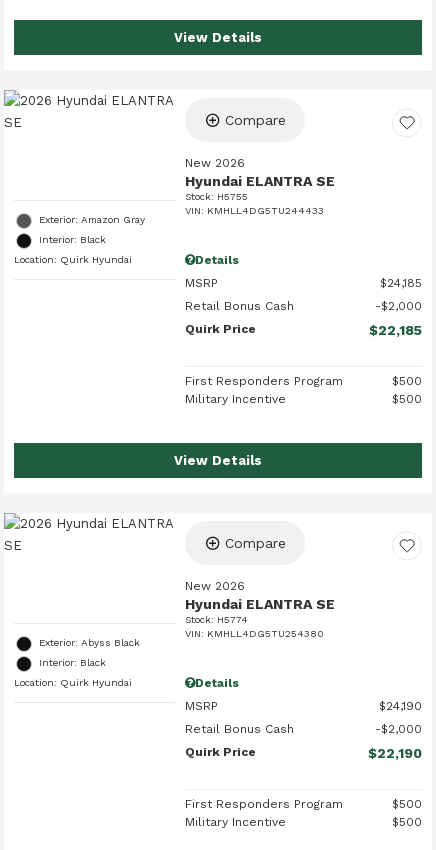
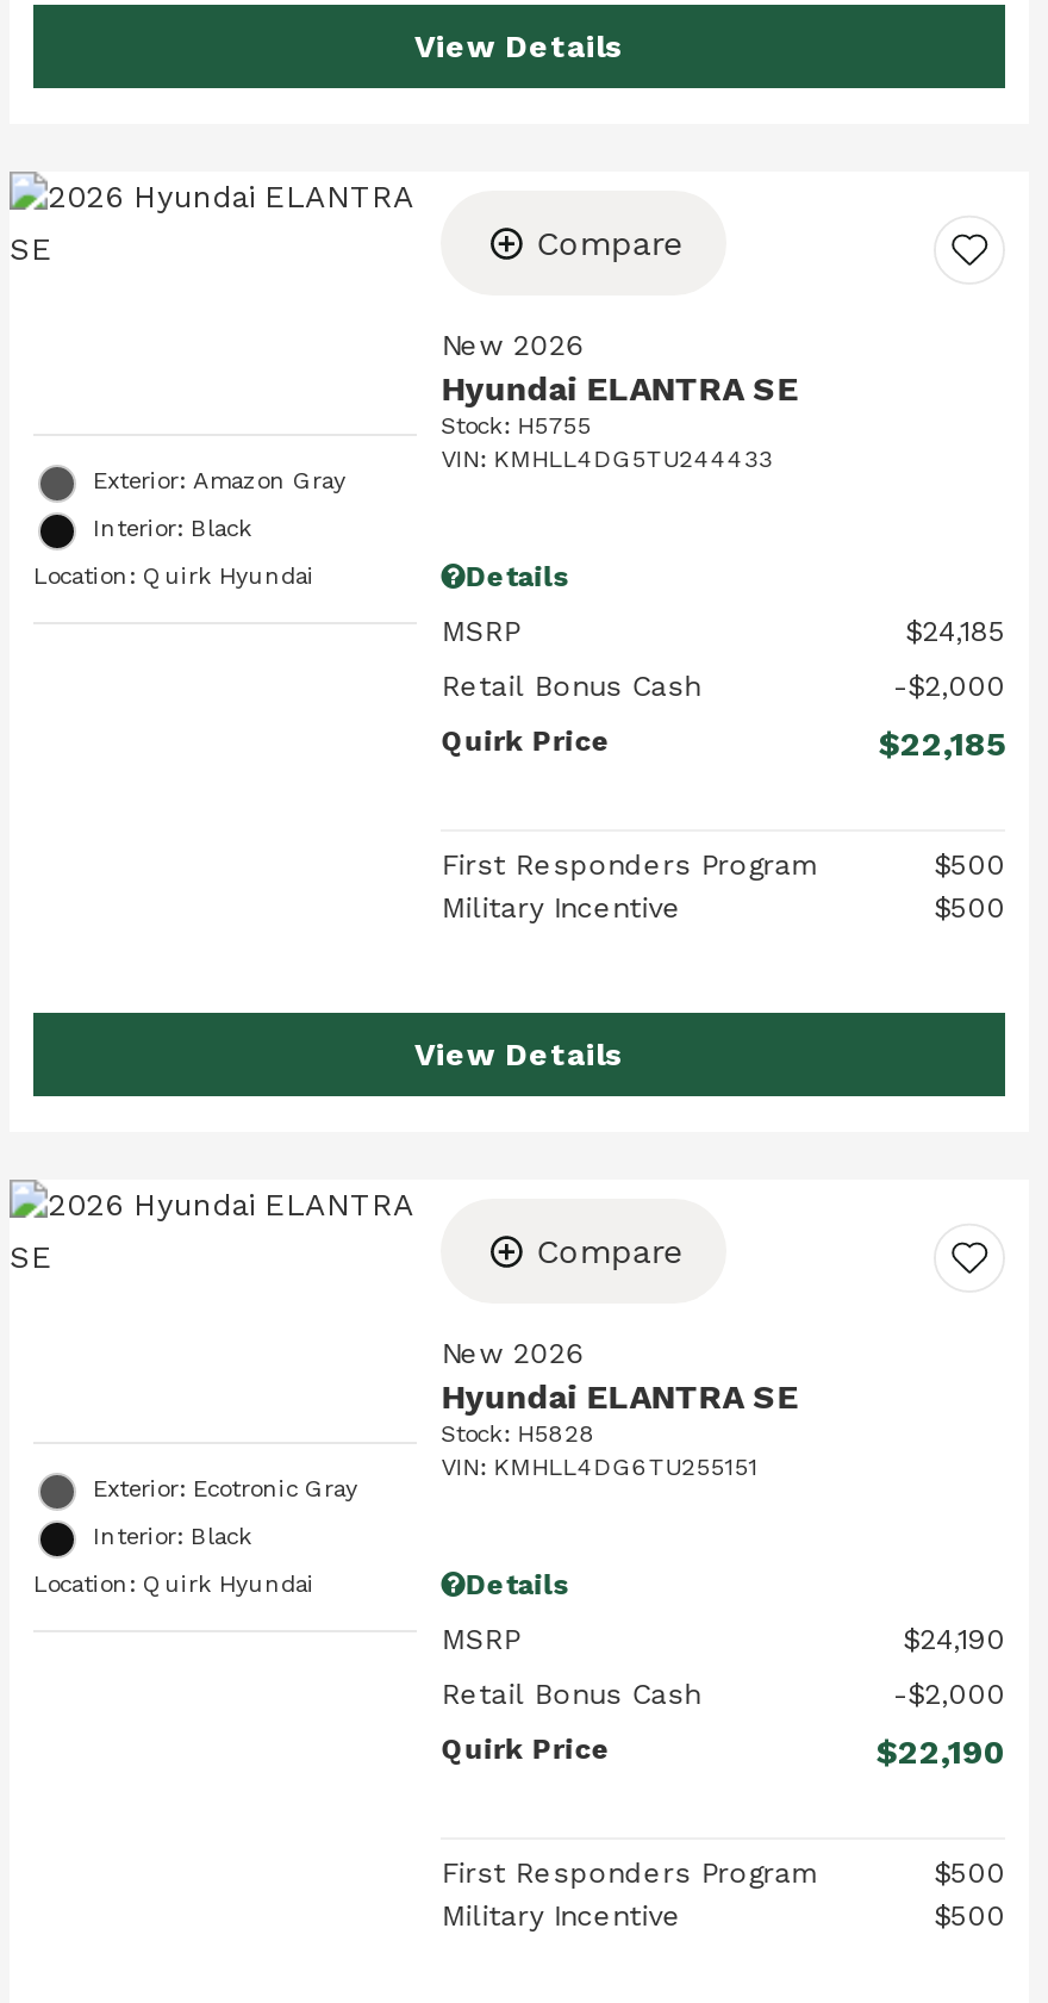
- Stock: H5774
+ Stock: H5828

- VIN: KMHLL4DG5TU254380
+ VIN: KMHLL4DG6TU255151

- Exterior: Abyss Black
+ Exterior: Ecotronic Gray
